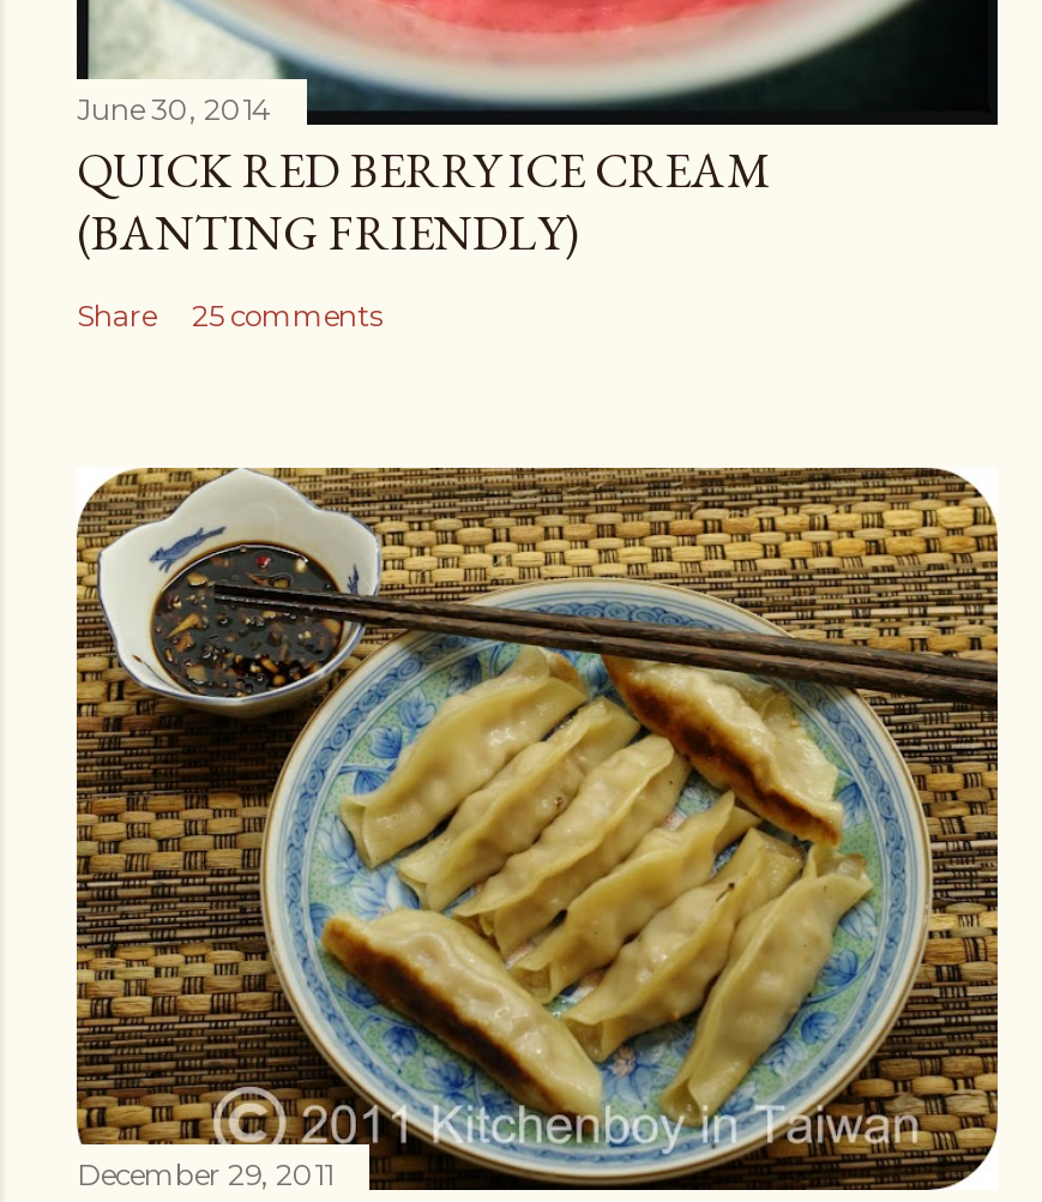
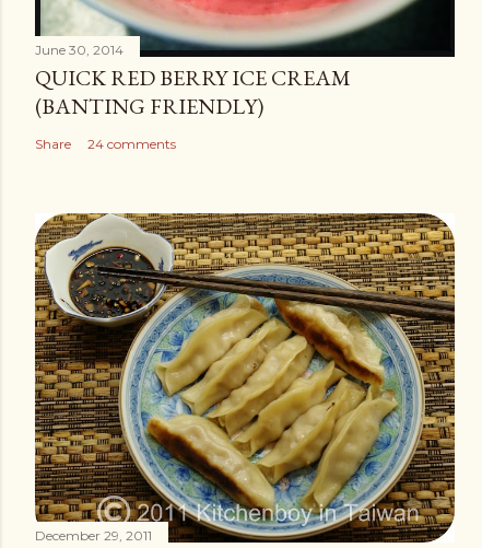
- Share 25 comments
+ Share 24 comments
